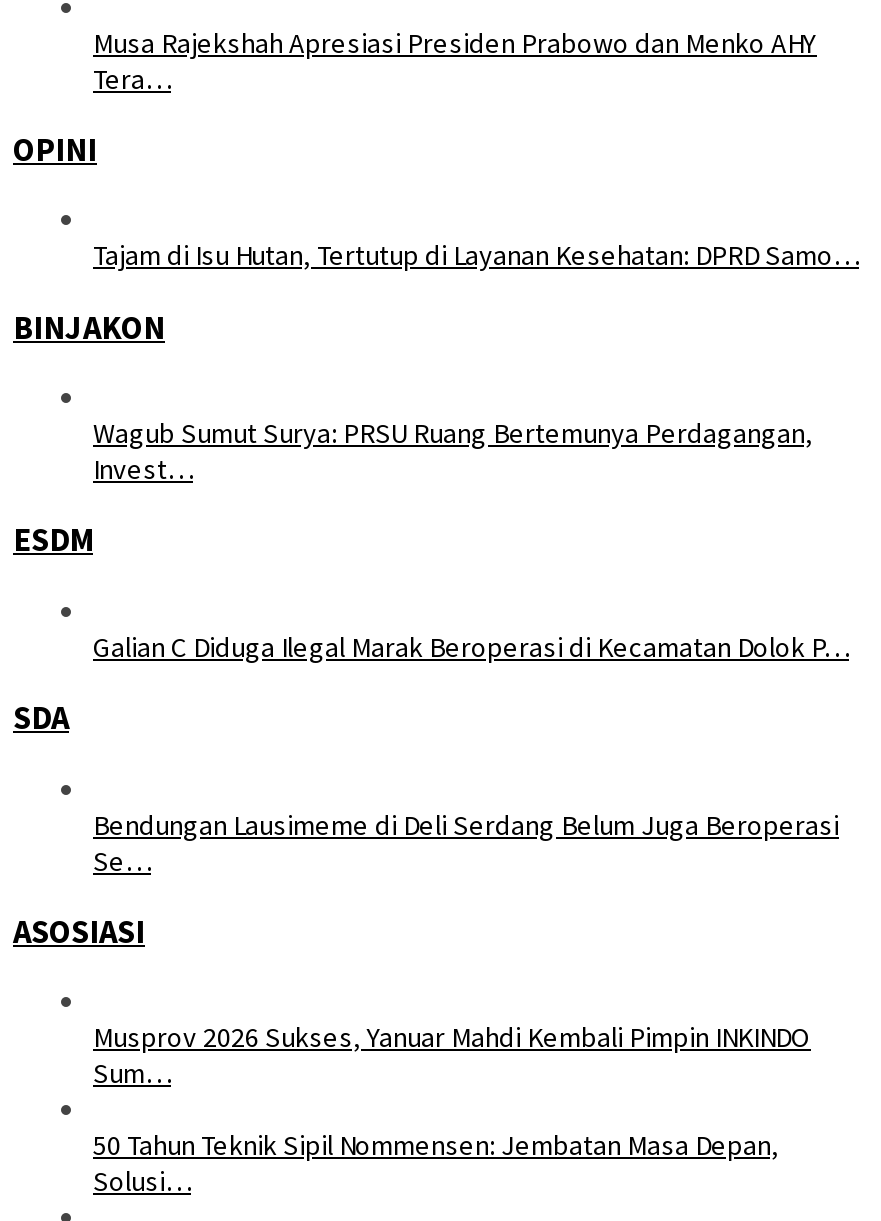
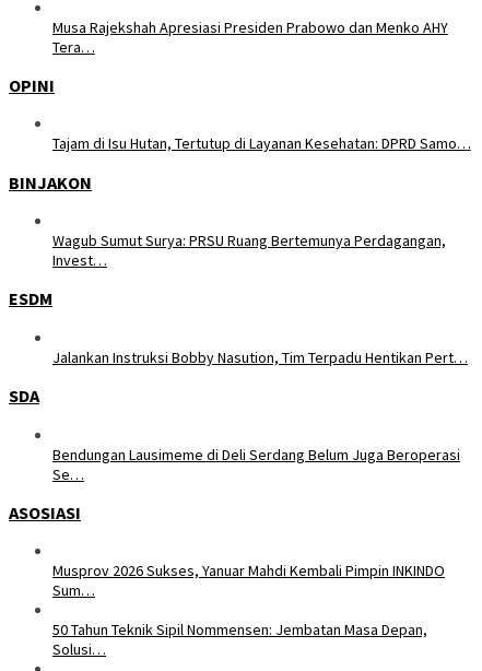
- Galian C Diduga Ilegal Marak Beroperasi di Kecamatan Dolok P…
+ Jalankan Instruksi Bobby Nasution, Tim Terpadu Hentikan Pert…
